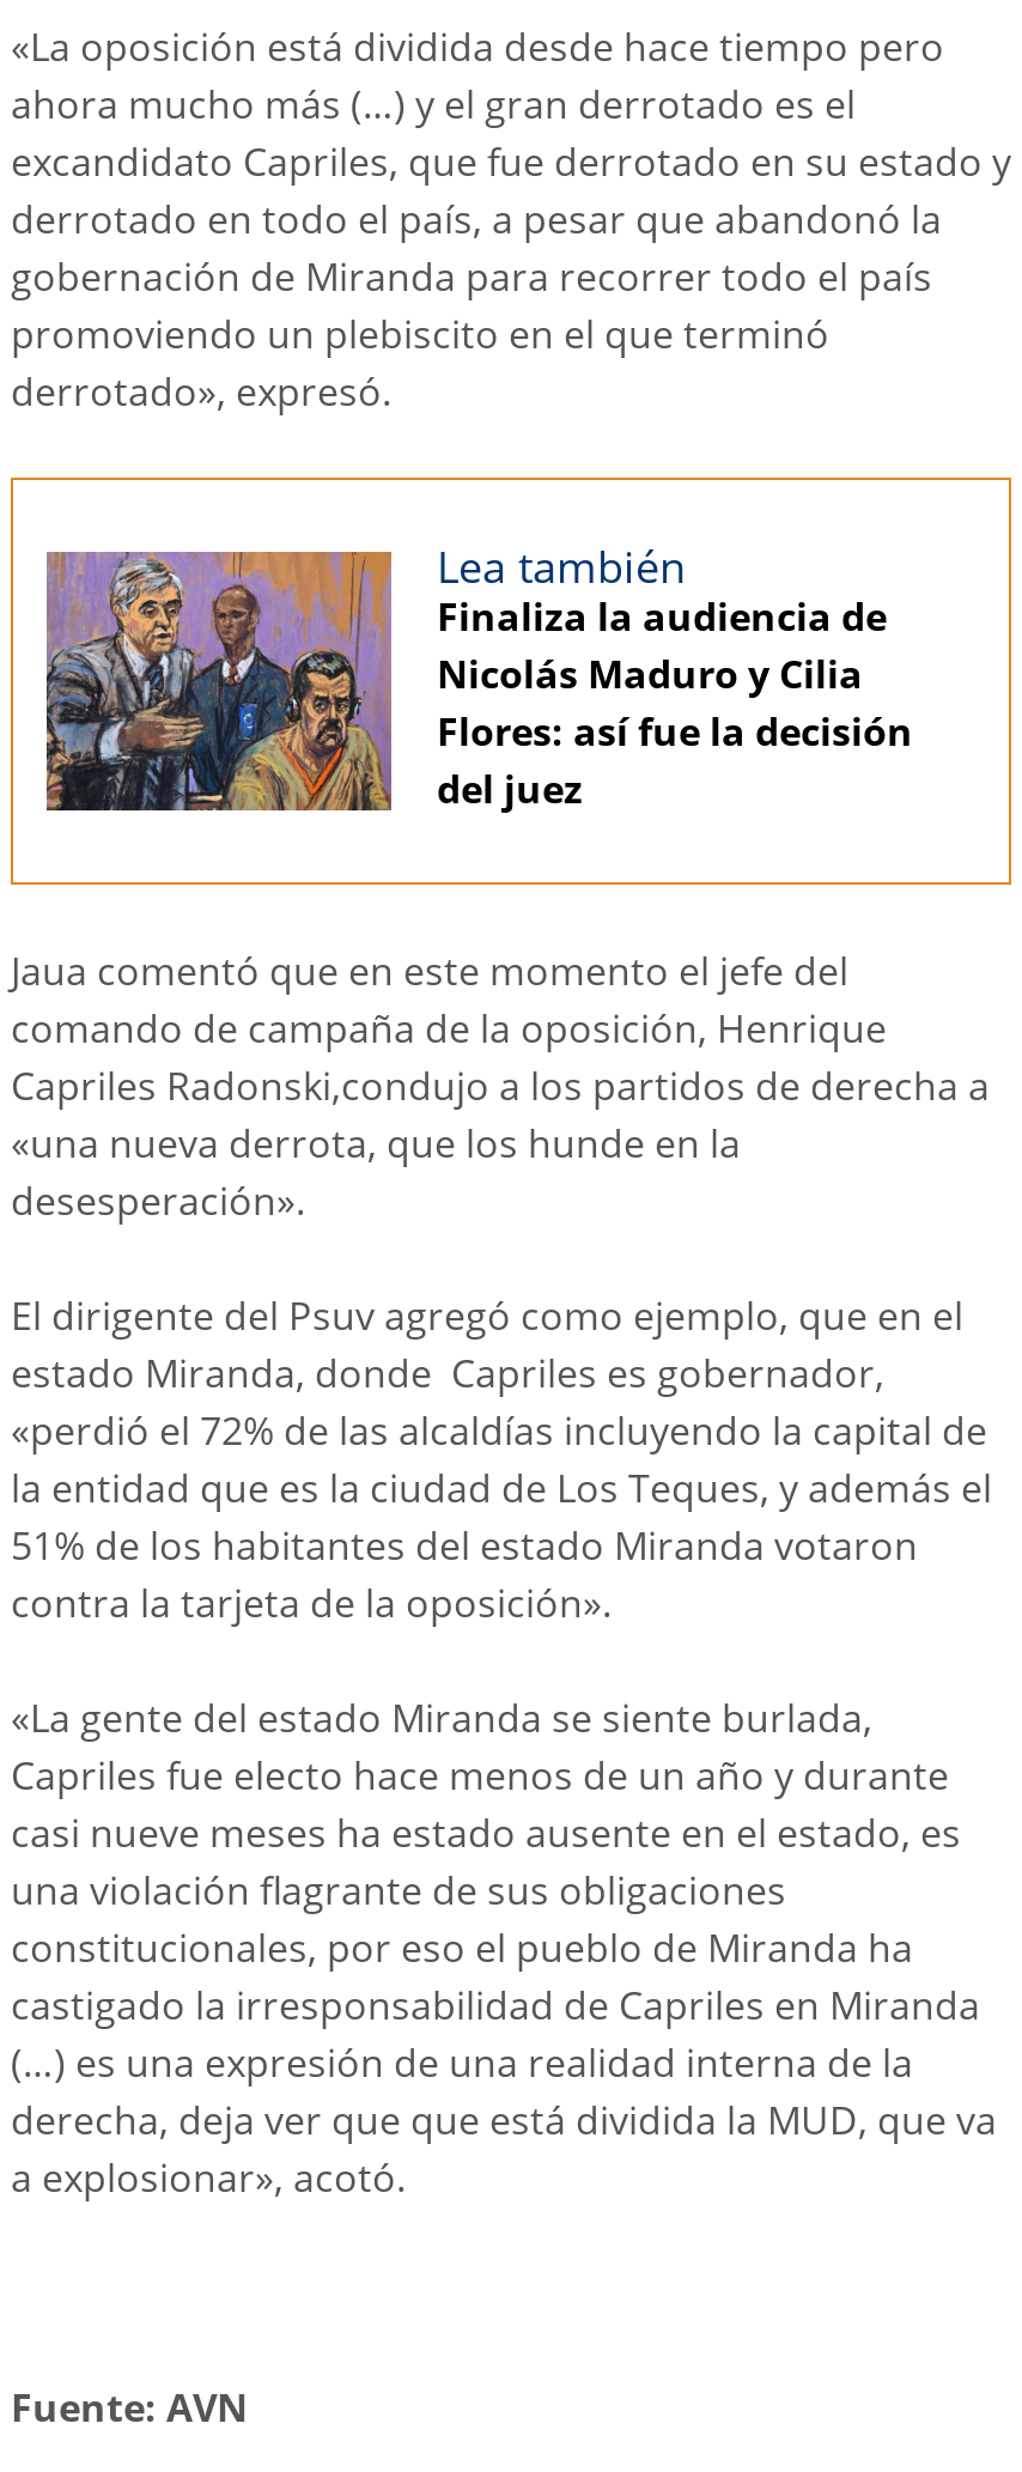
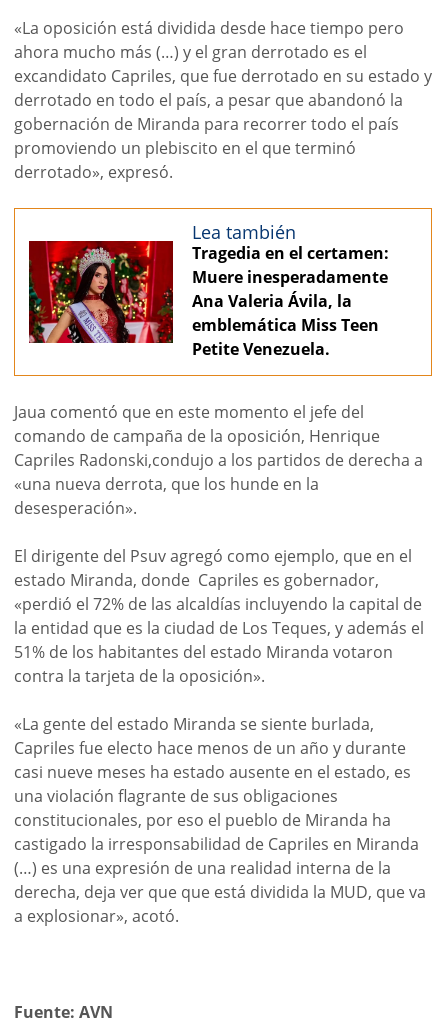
- [image]
- Finaliza la audiencia de
- Nicolás Maduro y Cilia
- Flores: así fue la decisión
- del juez
+ [image]
+ Tragedia en el certamen:
+ Muere inesperadamente
+ Ana Valeria Ávila, la
+ emblemática Miss Teen
+ Petite Venezuela.
